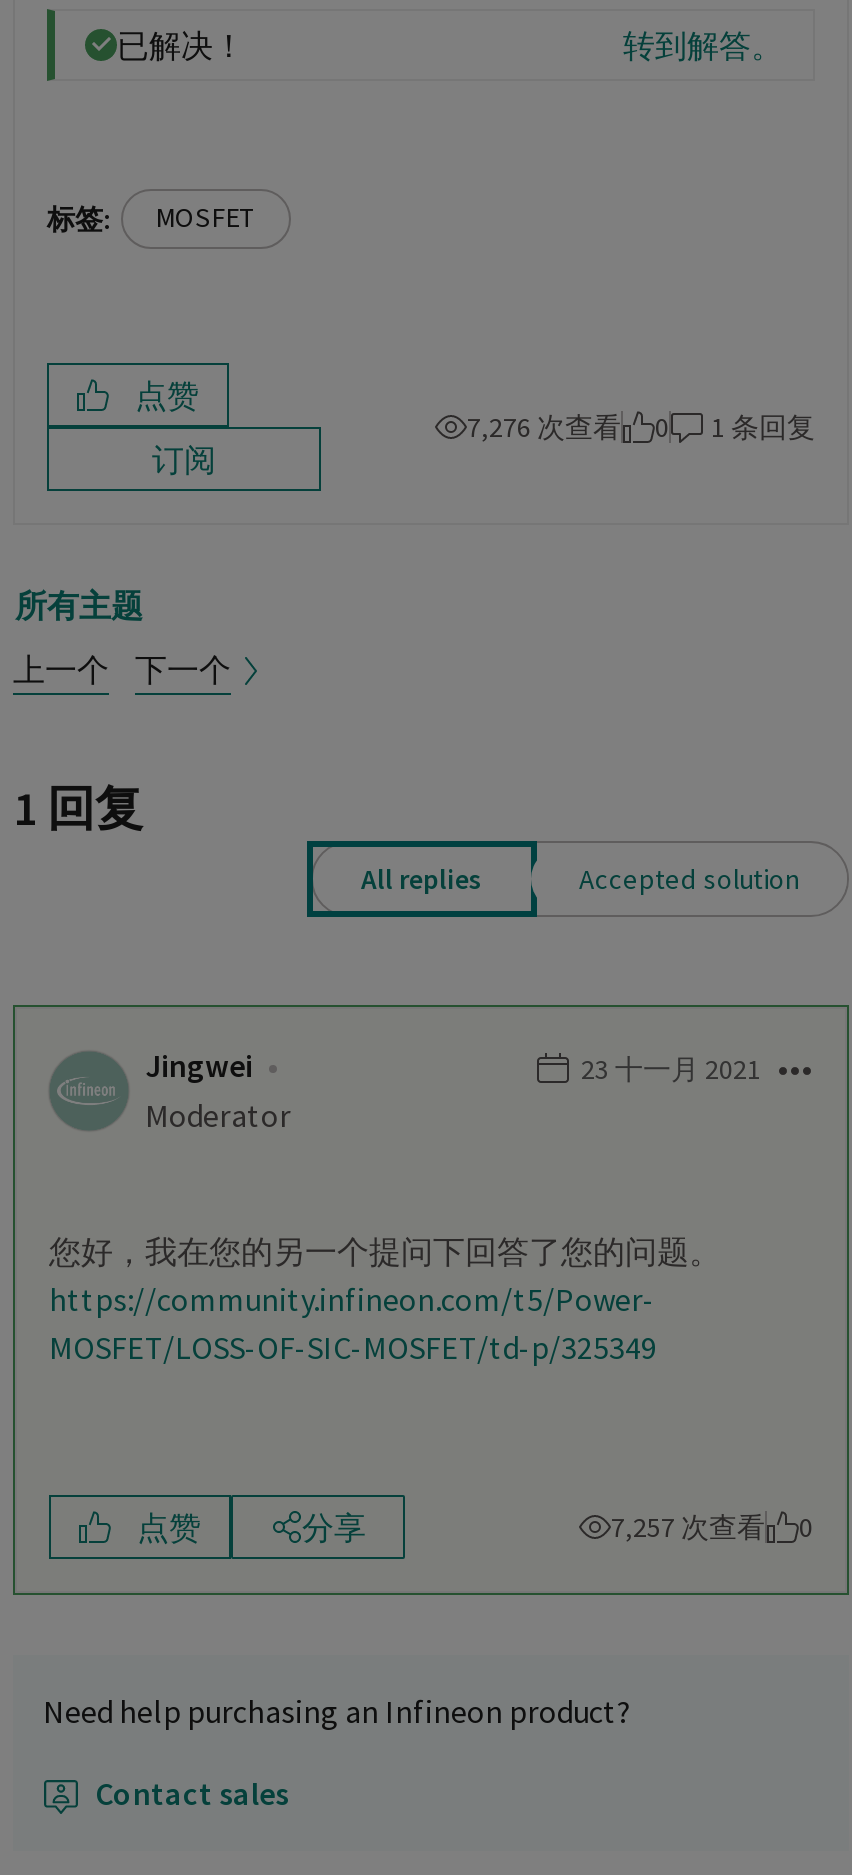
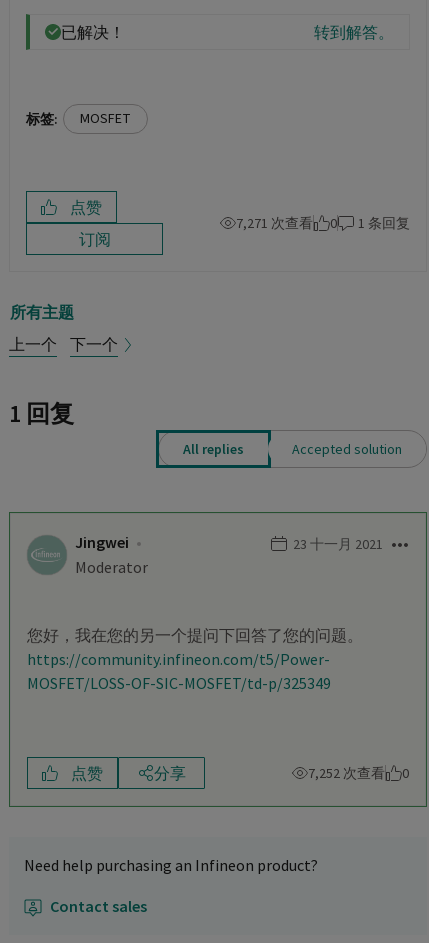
- 7,276 次查看
+ 7,271 次查看

- 7,257 次查看 0
+ 7,252 次查看 0
